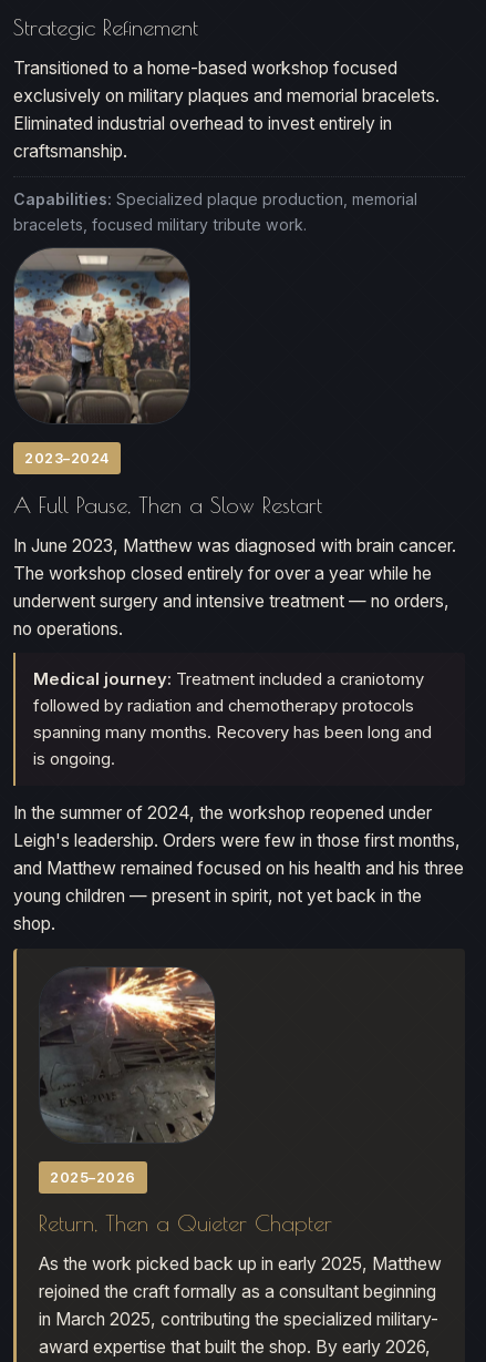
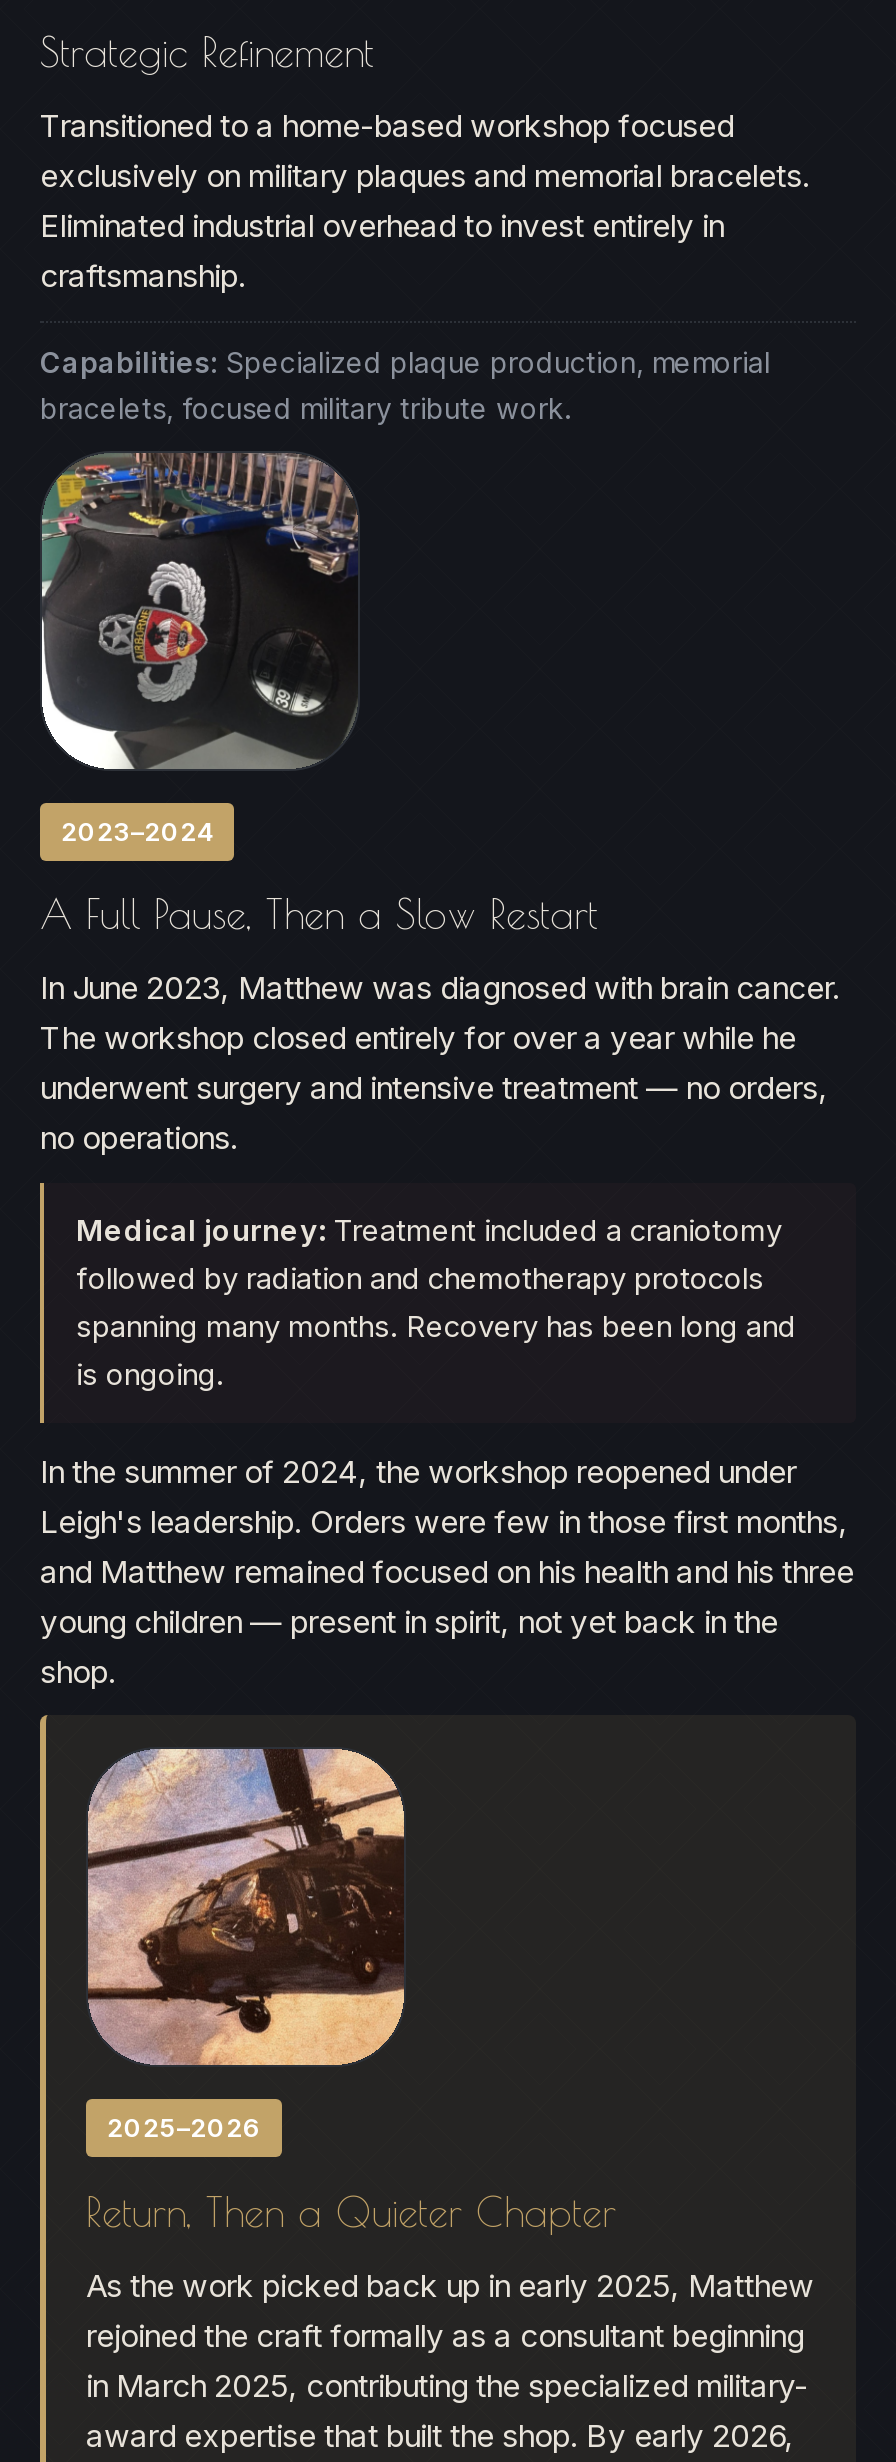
- [image]
+ [image]

- [image]
+ [image]
